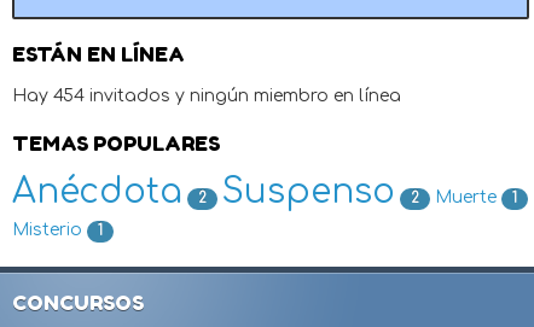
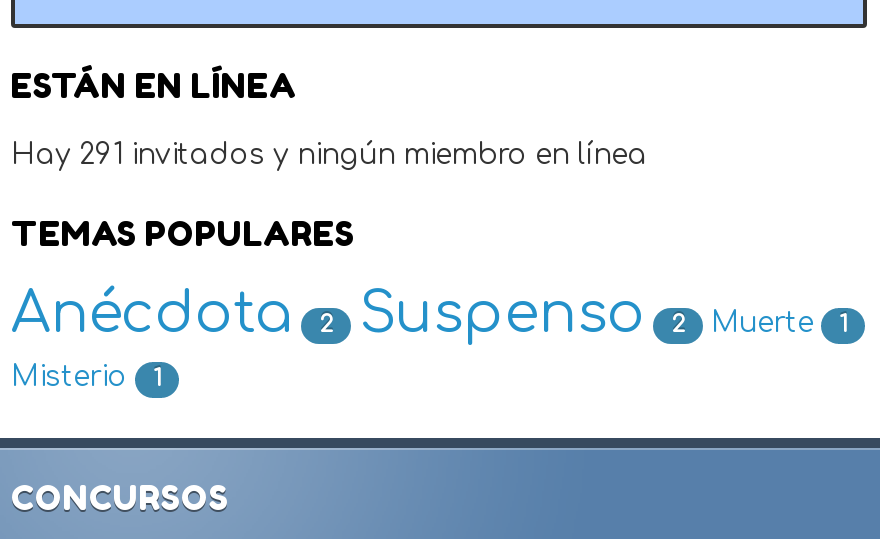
- Hay 454 invitados y ningún miembro en línea
+ Hay 291 invitados y ningún miembro en línea
